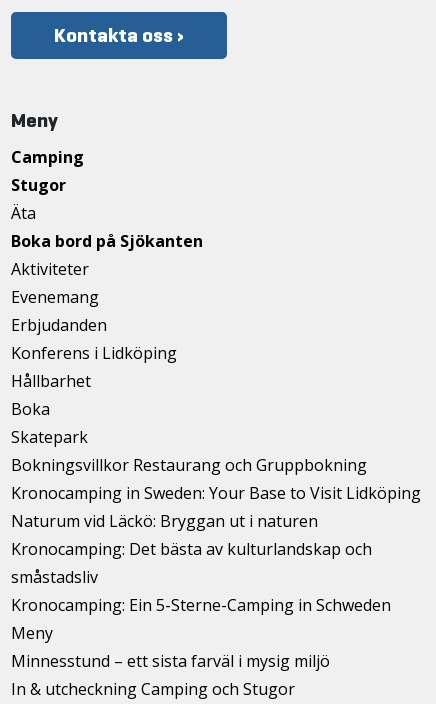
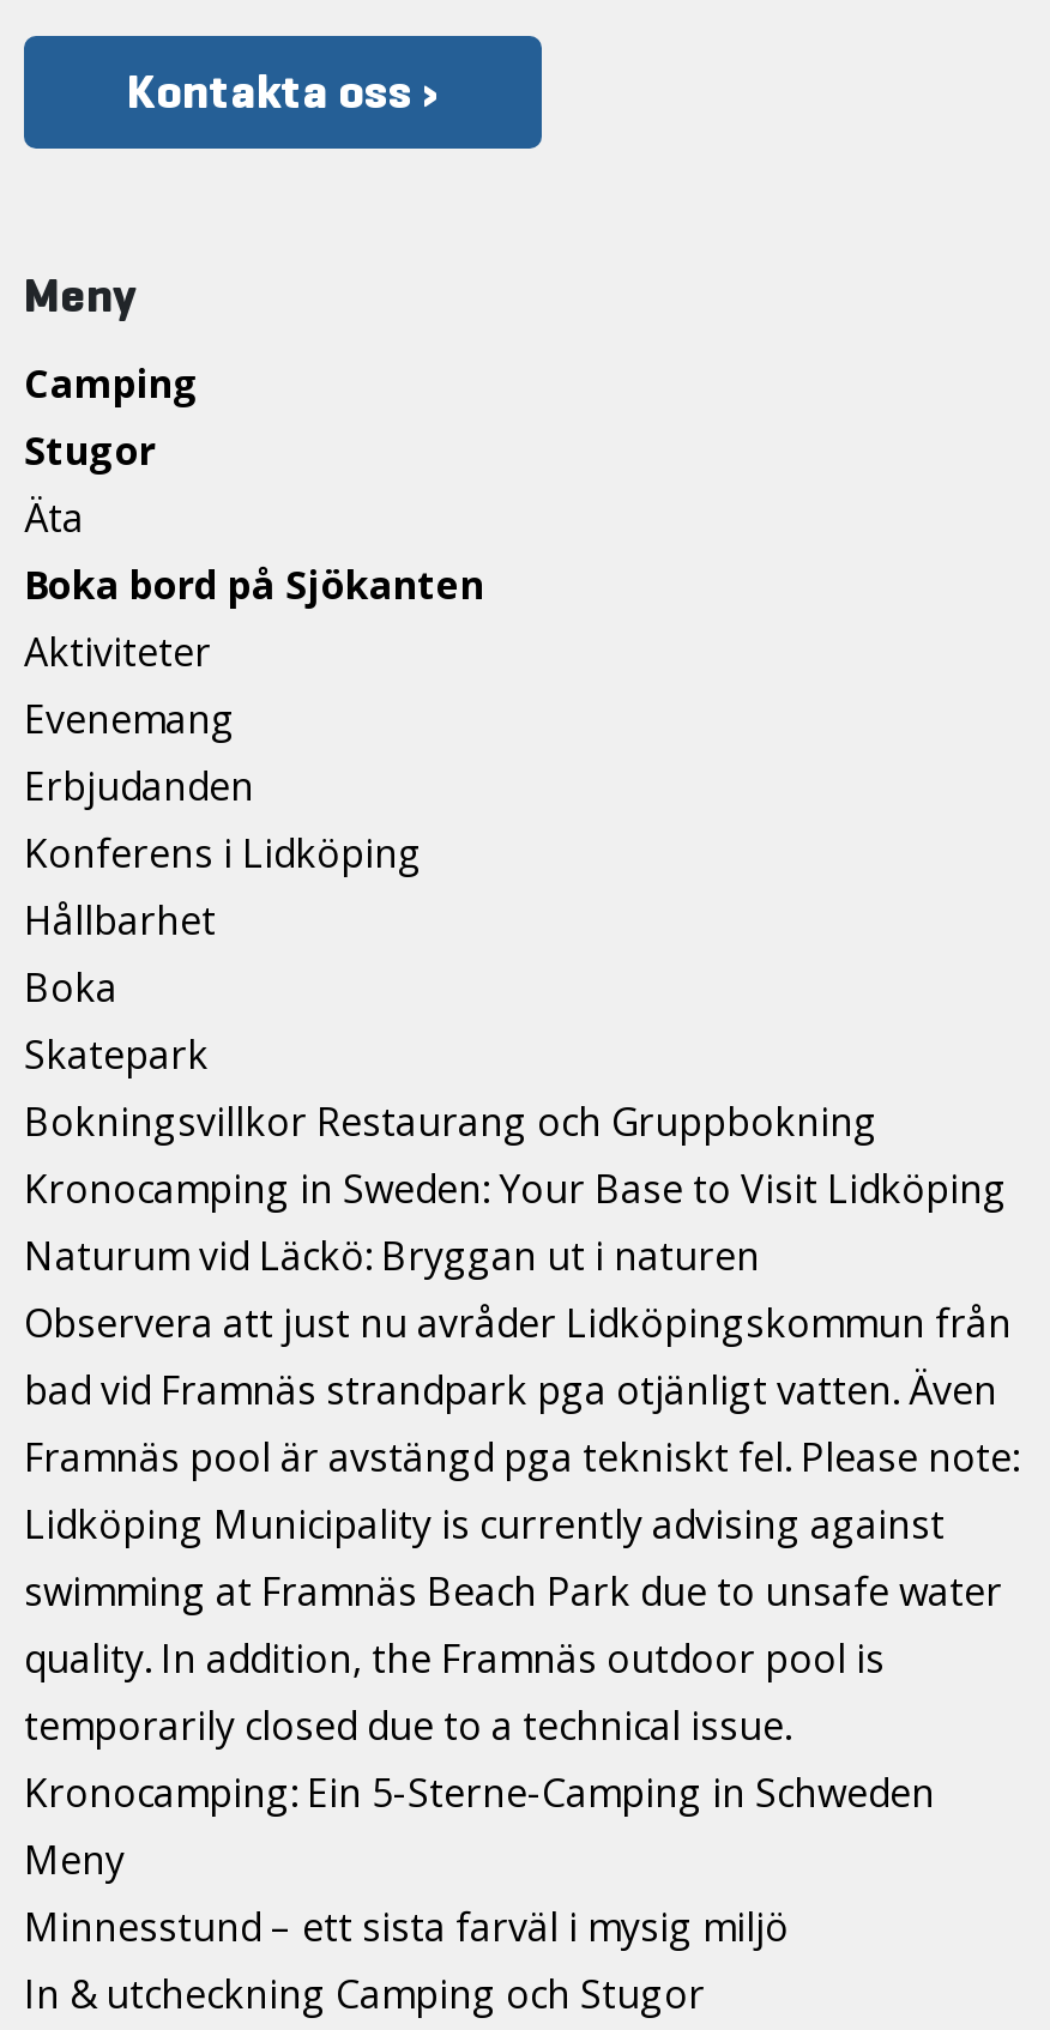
- Kronocamping: Det bästa av kulturlandskap och
- småstadsliv
+ Observera att just nu avråder Lidköpingskommun från
+ bad vid Framnäs strandpark pga otjänligt vatten. Även
+ Framnäs pool är avstängd pga tekniskt fel. Please note:
+ Lidköping Municipality is currently advising against
+ swimming at Framnäs Beach Park due to unsafe water
+ quality. In addition, the Framnäs outdoor pool is
+ temporarily closed due to a technical issue.
